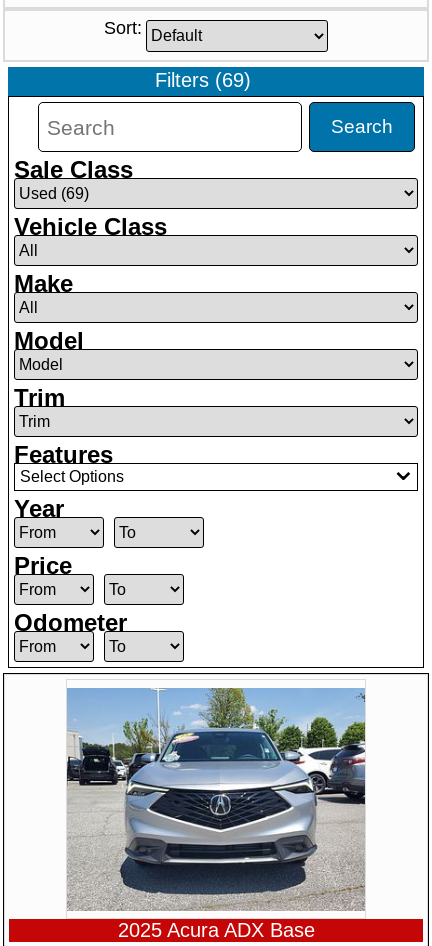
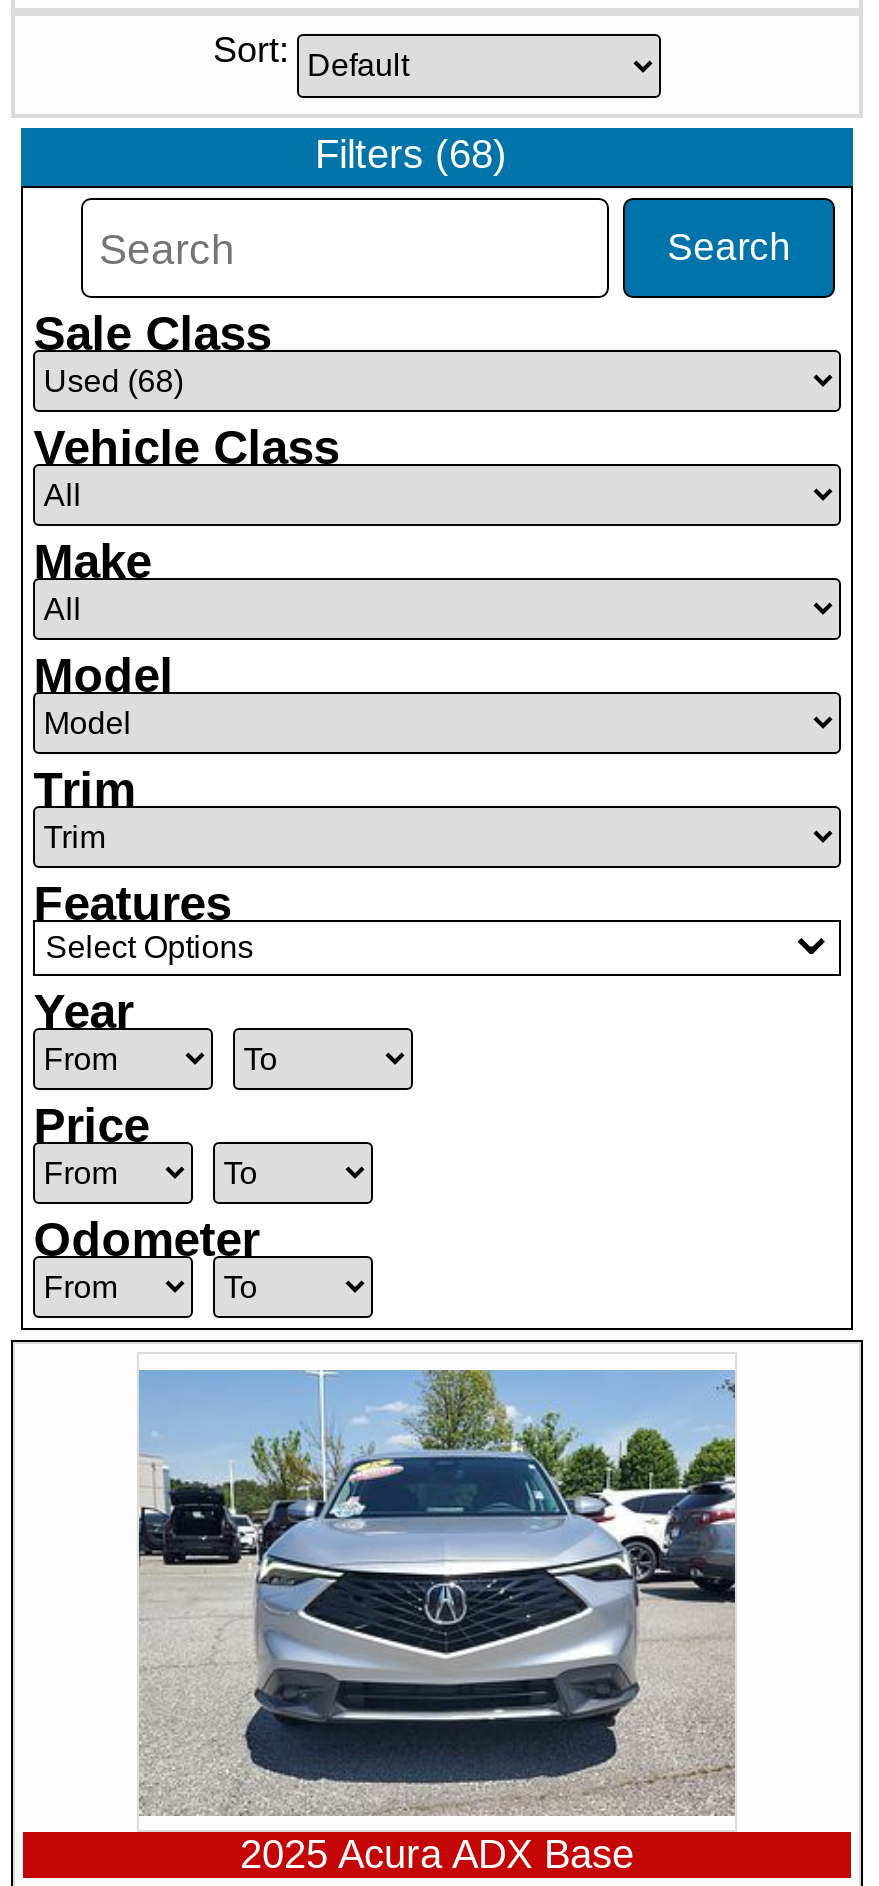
- Filters (69)
+ Filters (68)
